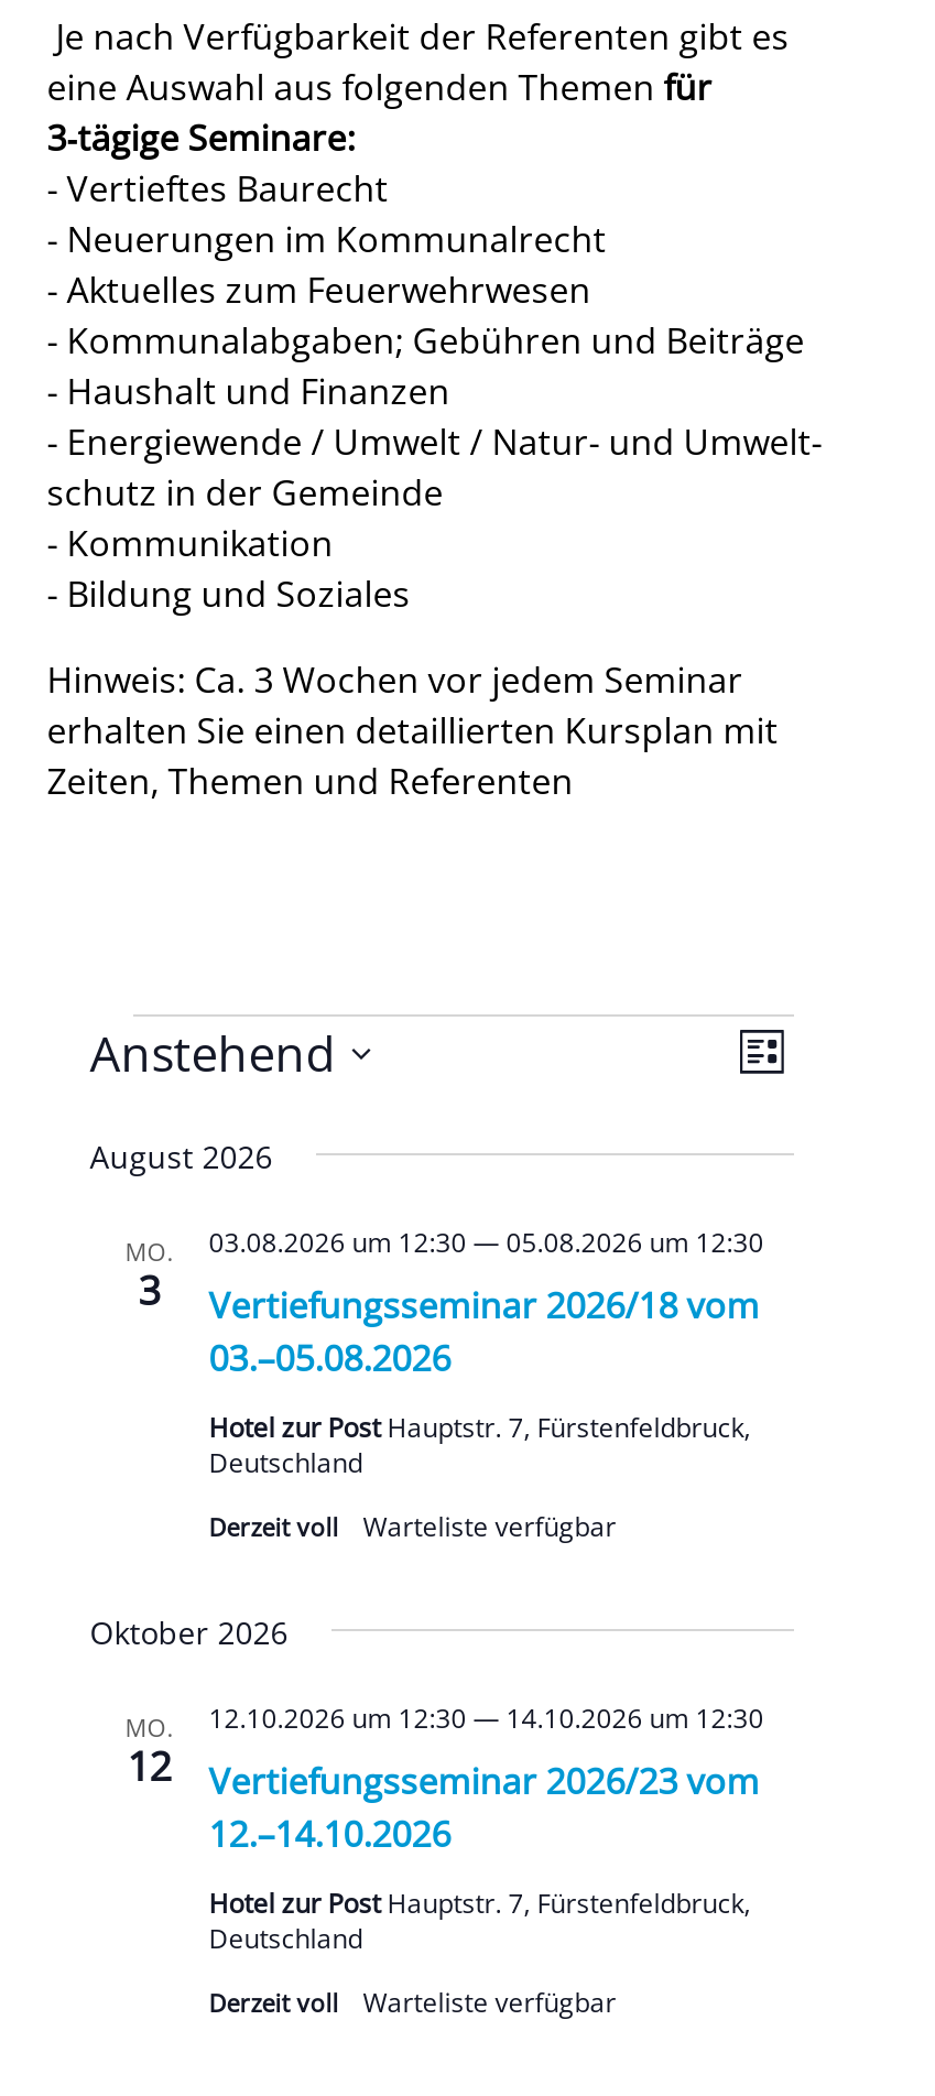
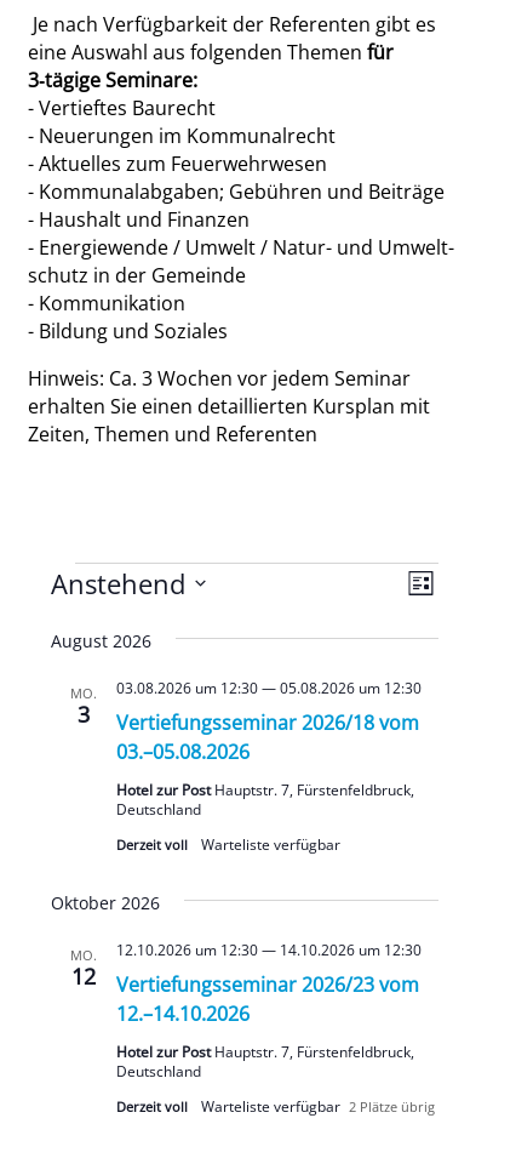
+ 2 Plätze übrig
